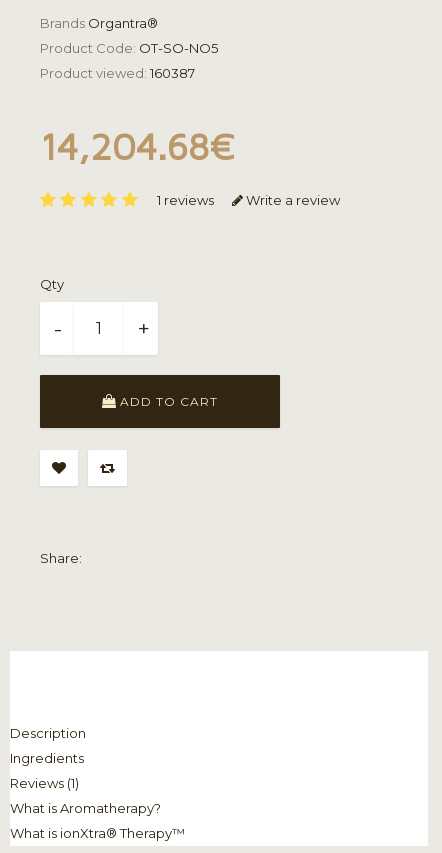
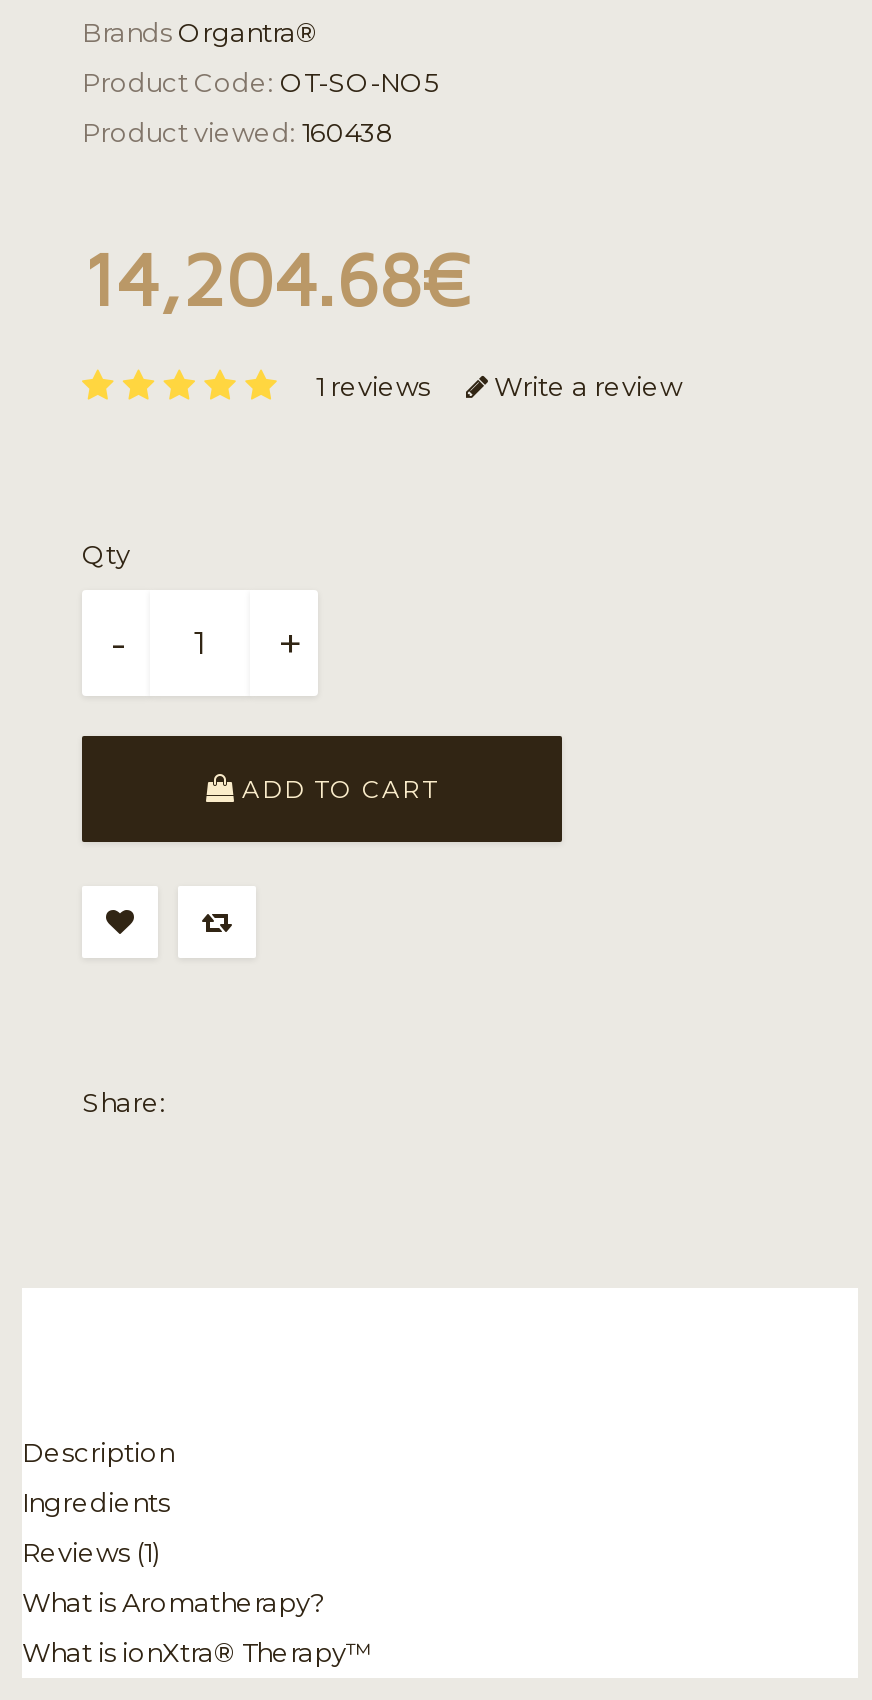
- Product viewed: 160387
+ Product viewed: 160438
